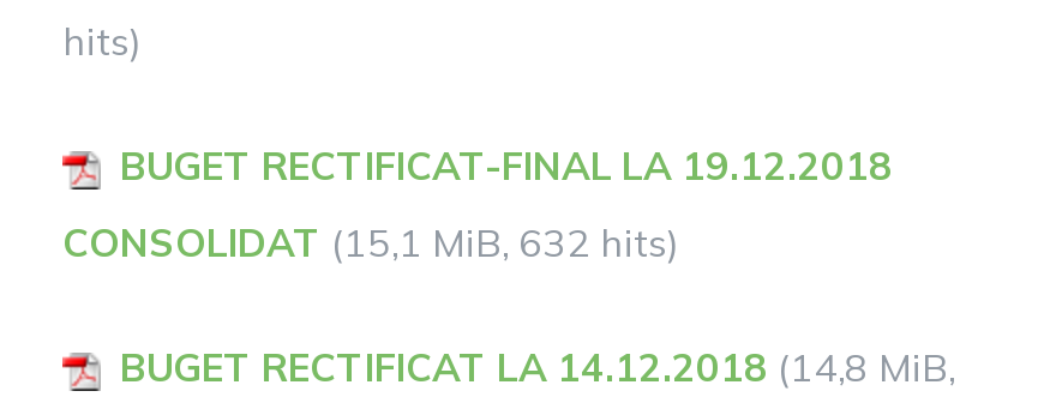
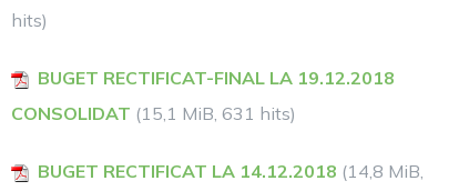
- CONSOLIDAT (15,1 MiB, 632 hits)
+ CONSOLIDAT (15,1 MiB, 631 hits)
